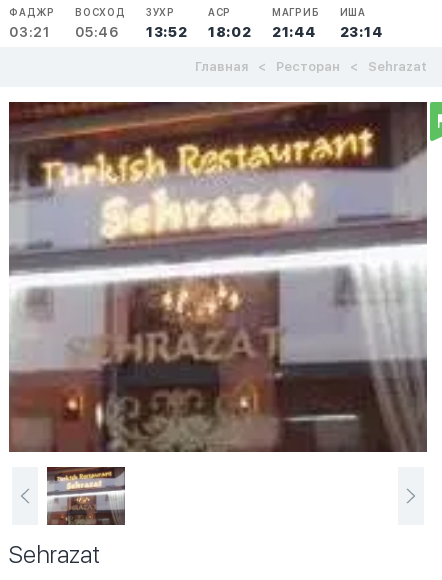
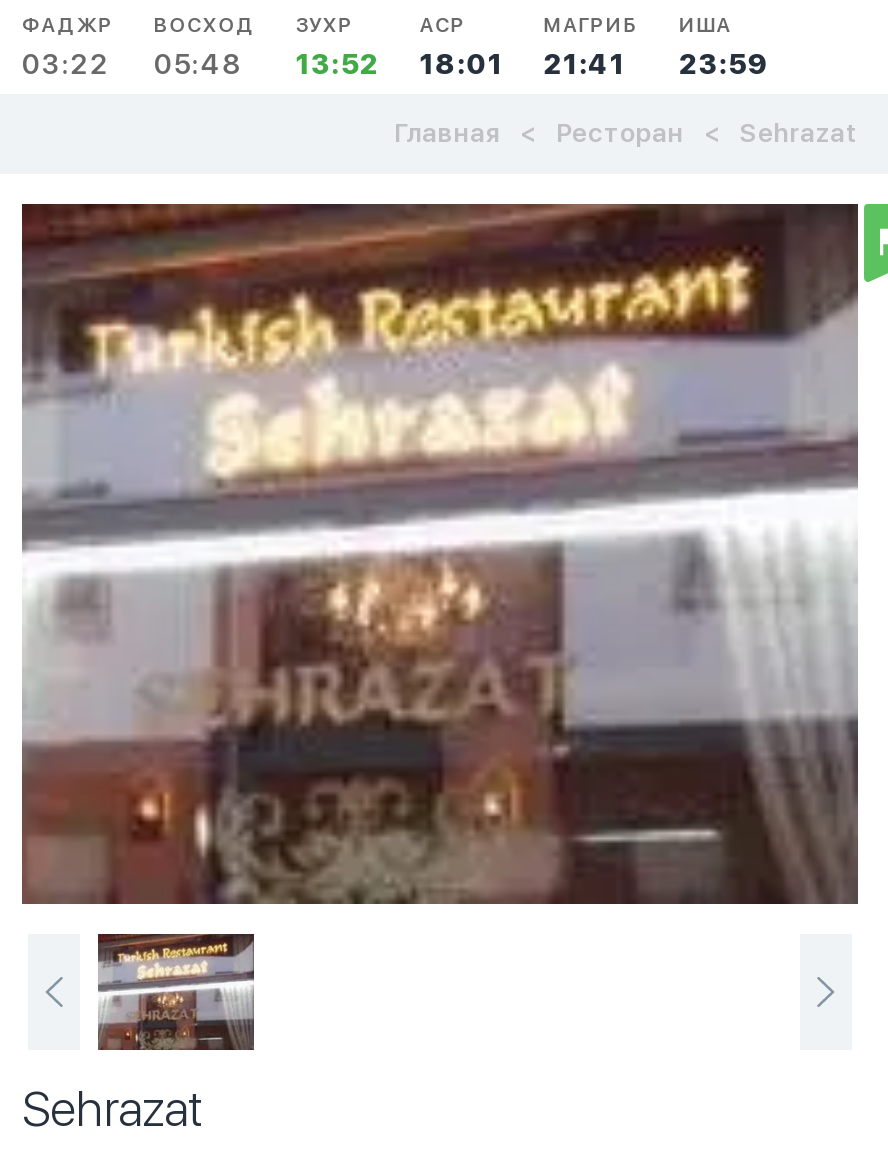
- 03:21
+ 03:22

- 05:46
+ 05:48

- 18:02
+ 18:01

- 21:44
+ 21:41

- 23:14
+ 23:59
